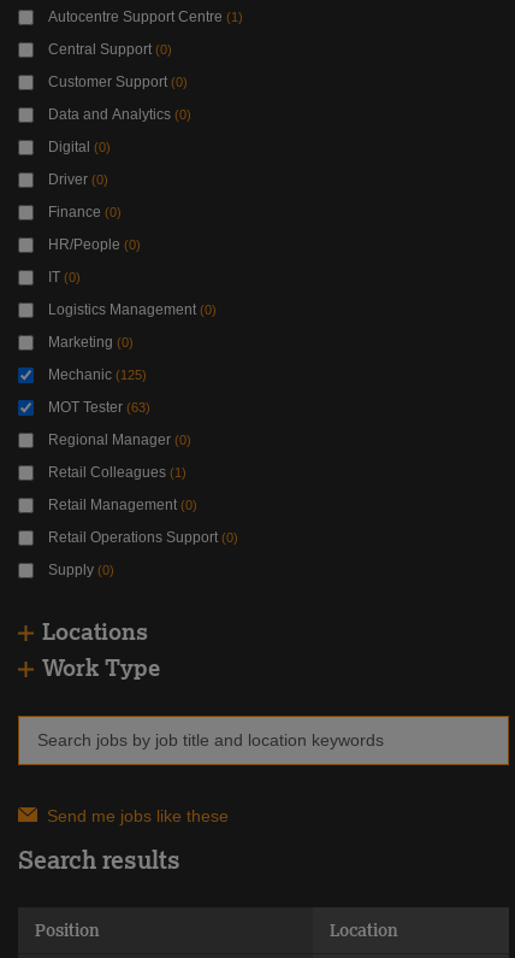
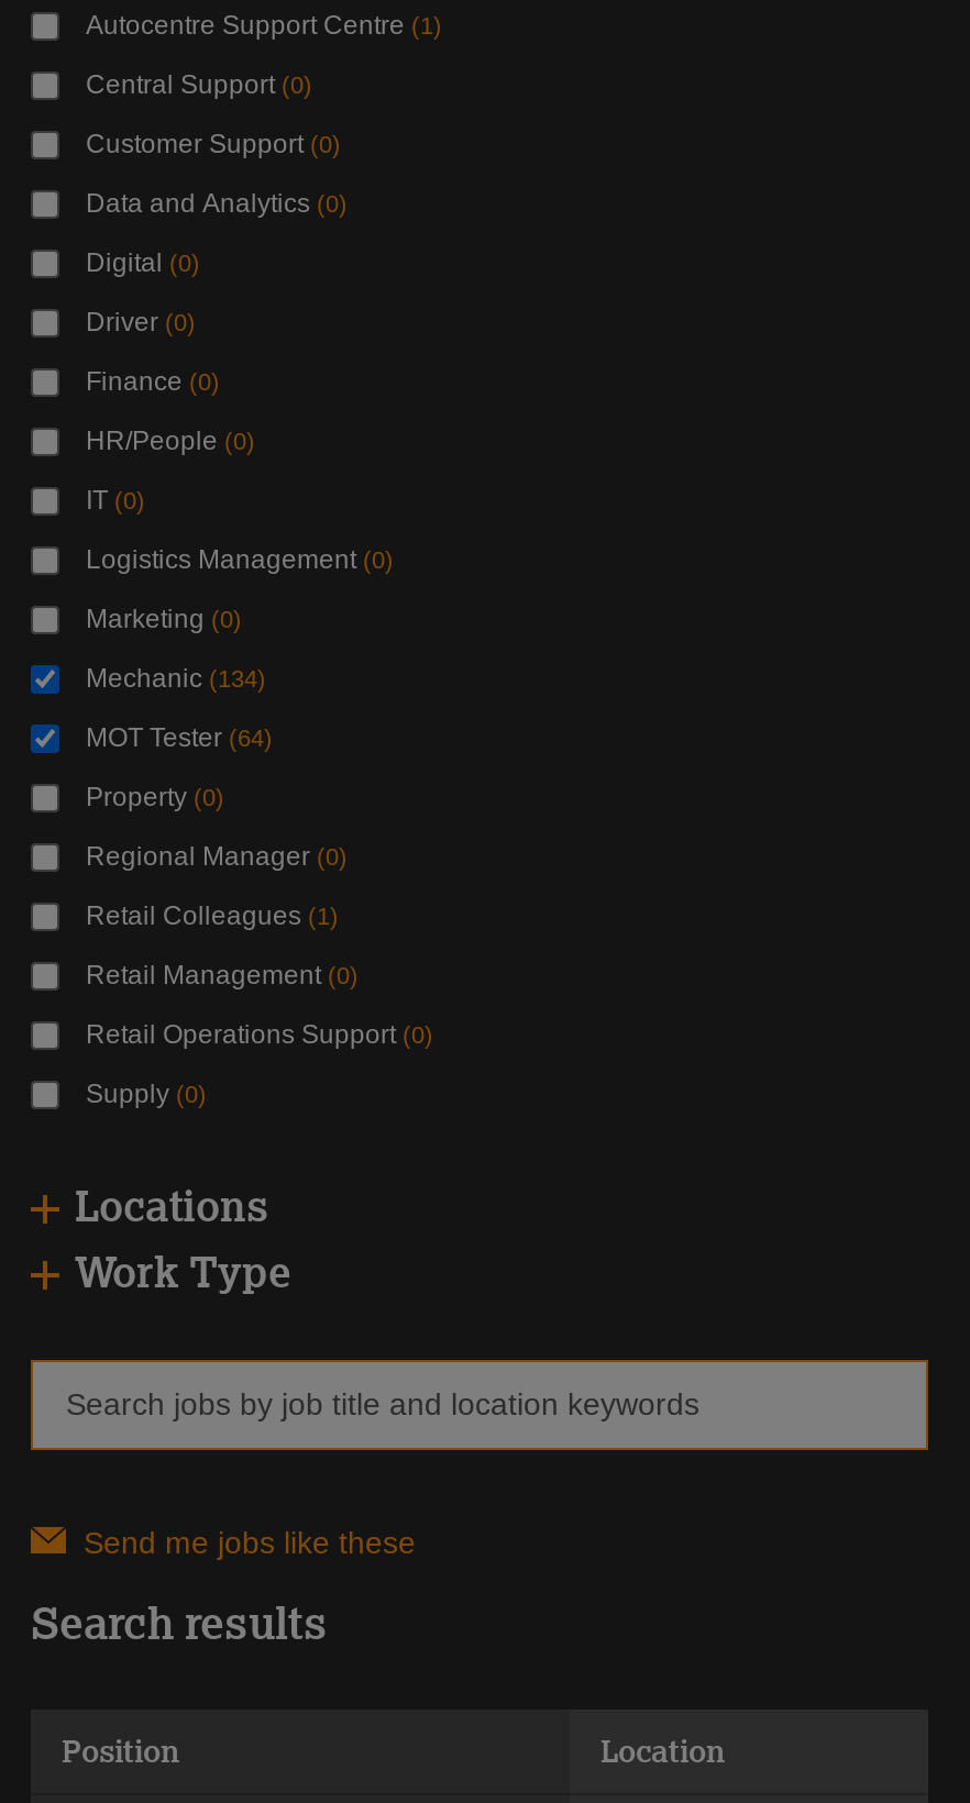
- Mechanic 125
- MOT Tester 63
+ Mechanic 134
+ MOT Tester 64
+ Property 0
